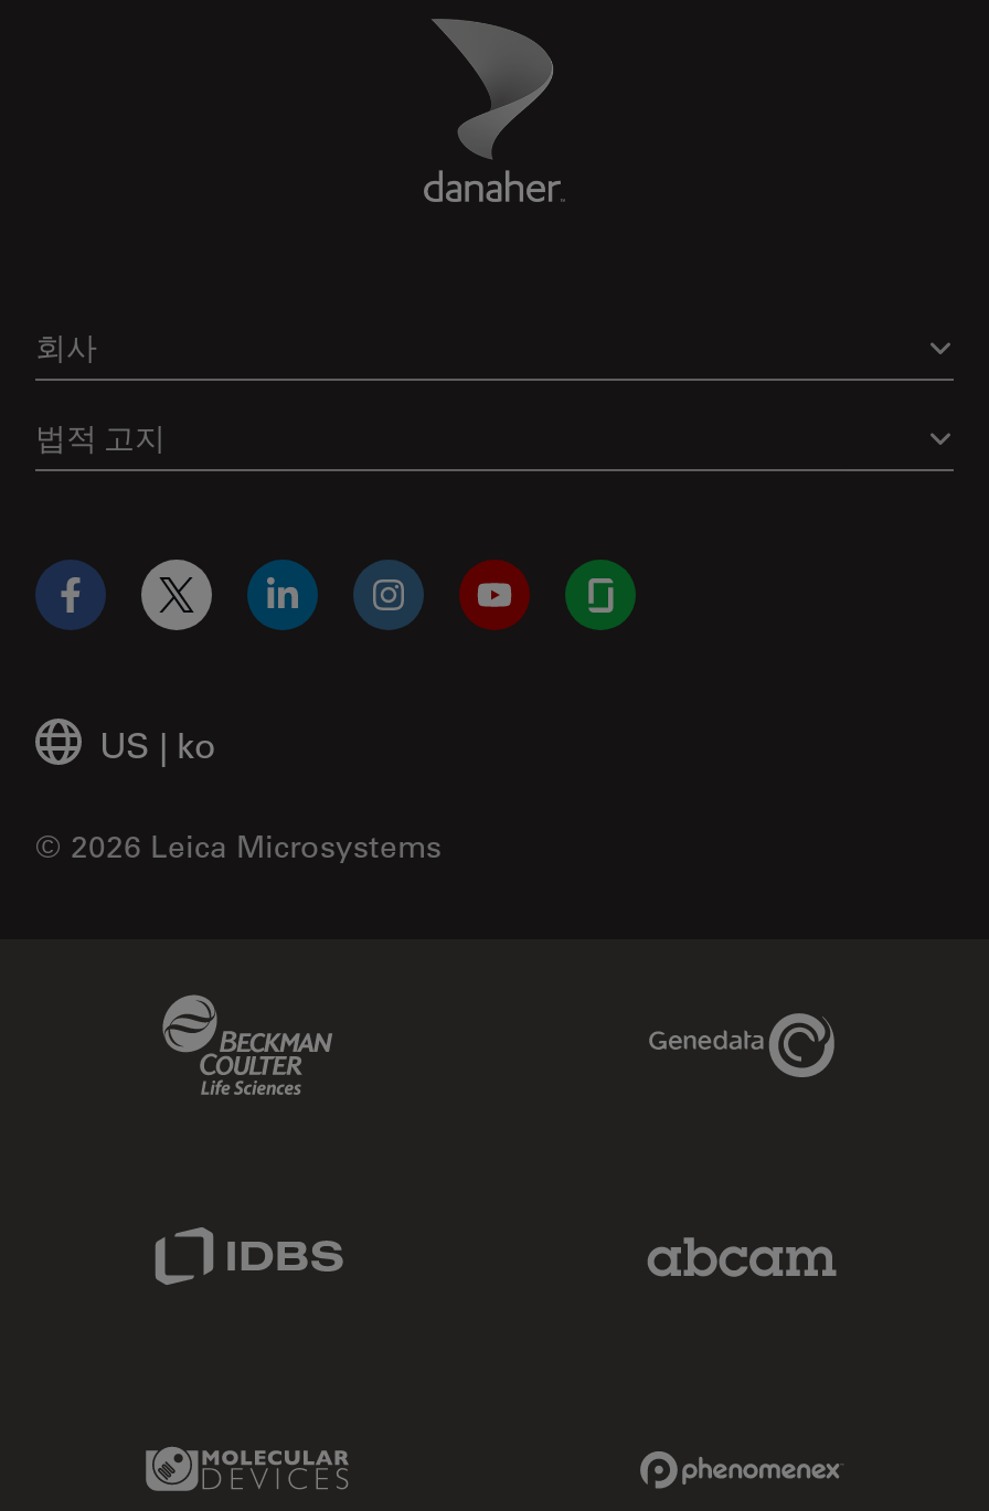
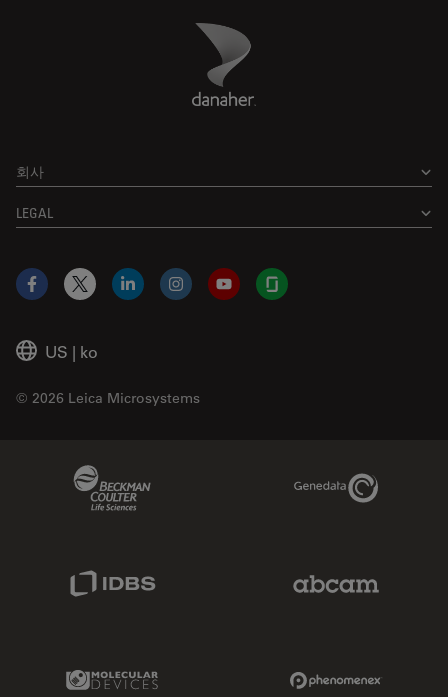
- 법적 고지
+ LEGAL
